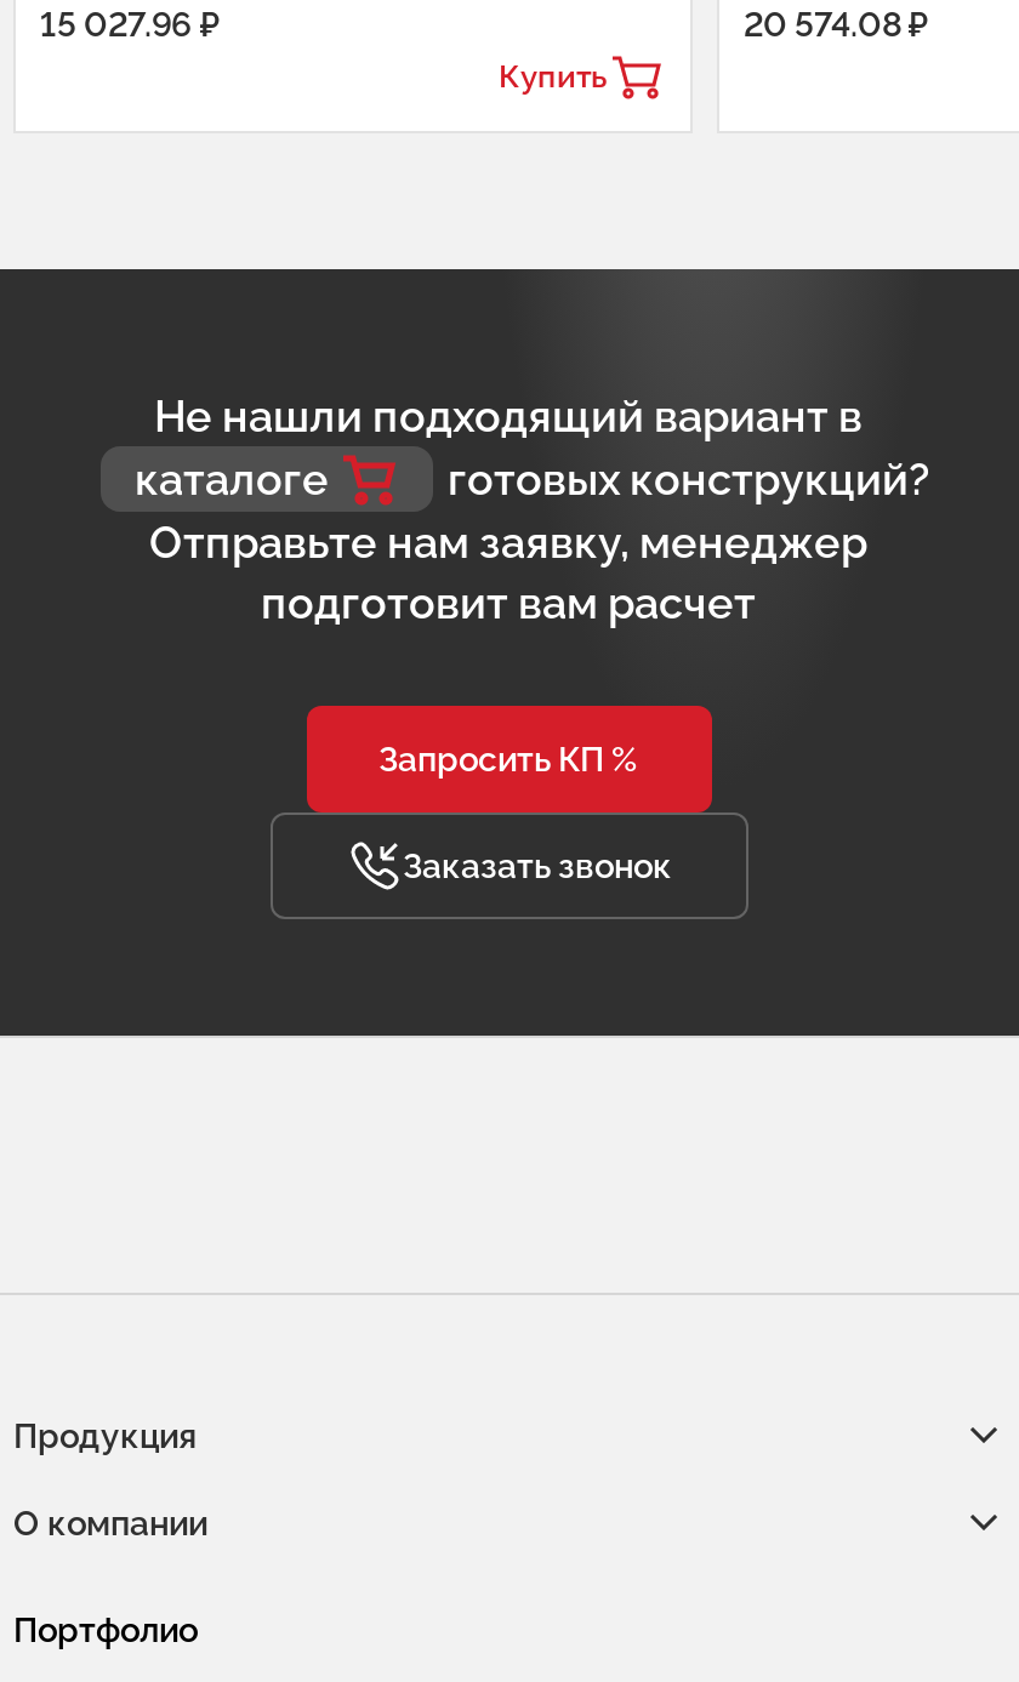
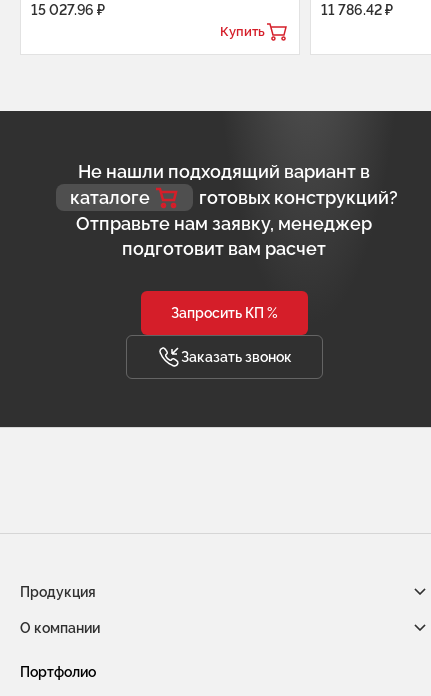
- 20 574.08 ₽
+ 11 786.42 ₽
